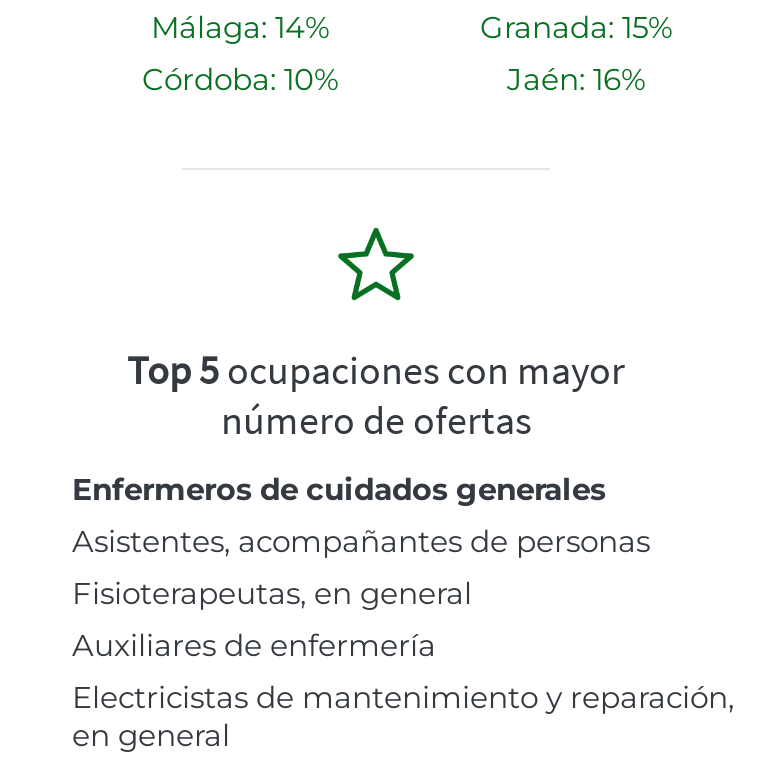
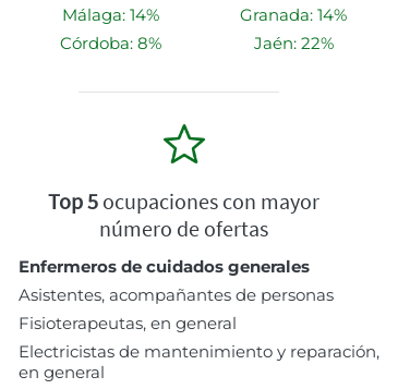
- Granada: 15%
+ Granada: 14%

- Córdoba: 10%
+ Córdoba: 8%

- Jaén: 16%
+ Jaén: 22%

- Auxiliares de enfermería
